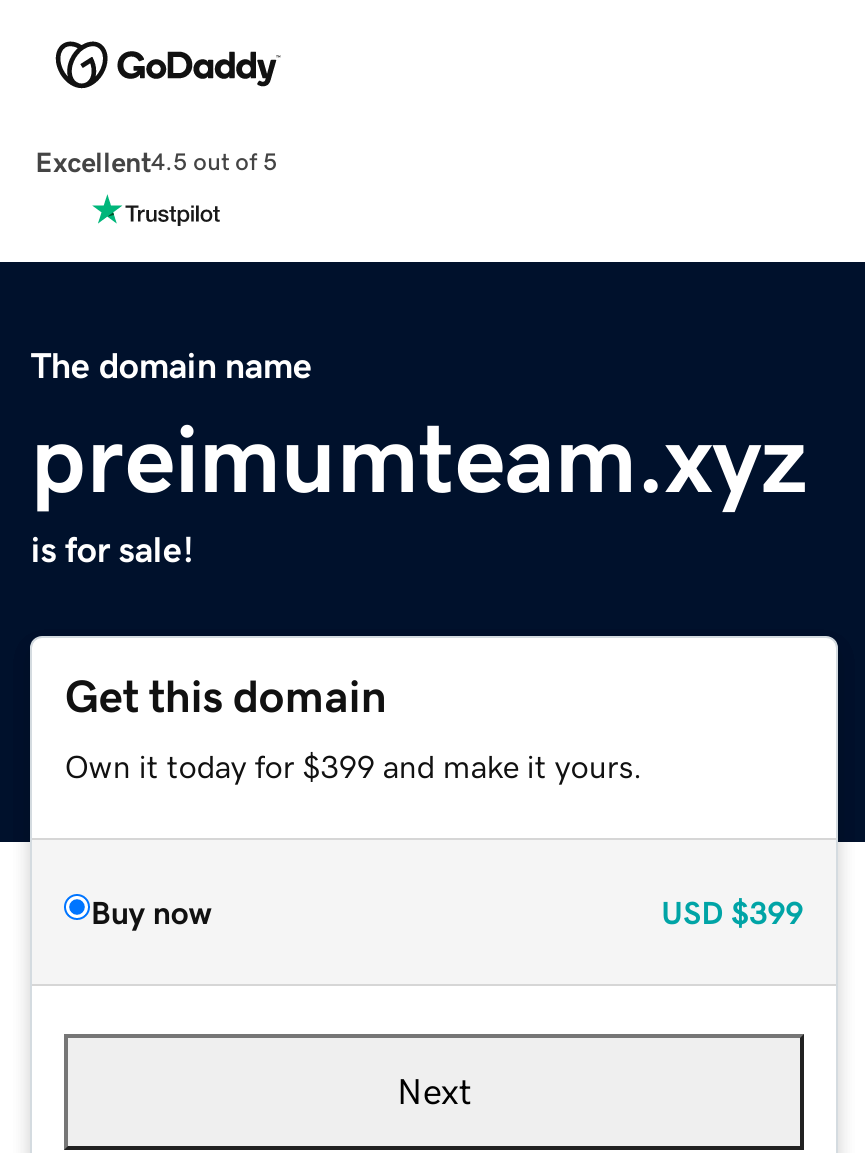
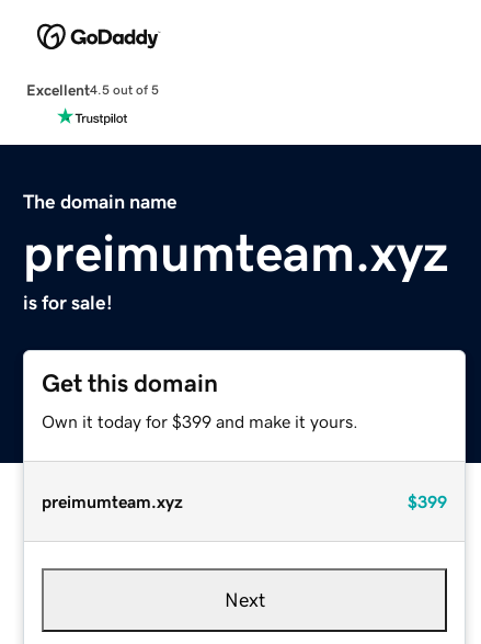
- Buy now
- USD $399
+ preimumteam.xyz
+ $399
